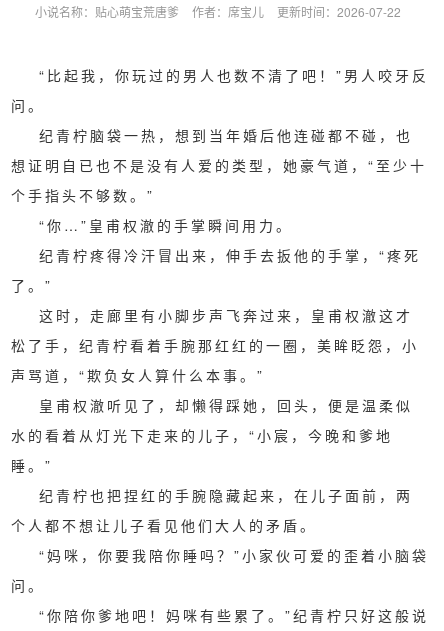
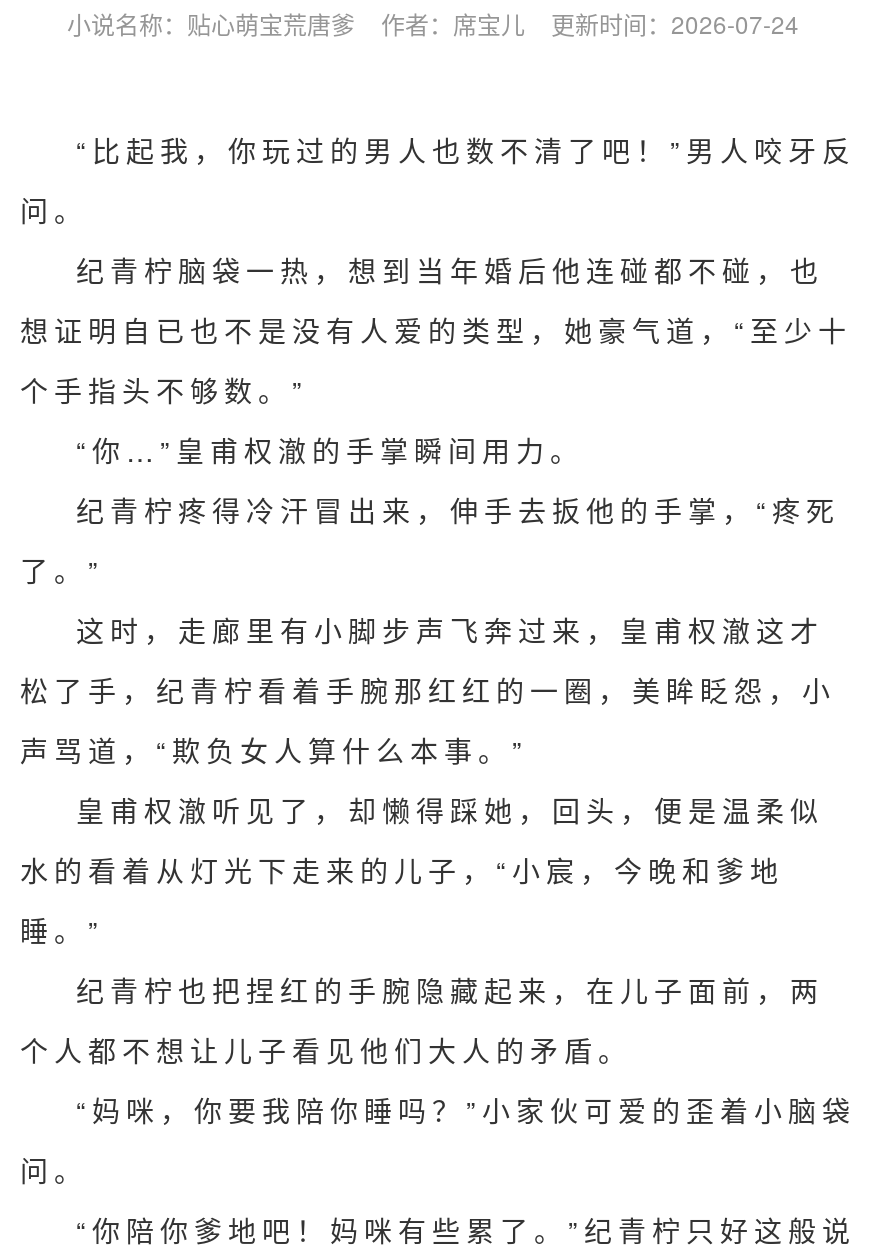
- 小说名称：贴心萌宝荒唐爹 作者：席宝儿 更新时间：2026-07-22
+ 小说名称：贴心萌宝荒唐爹 作者：席宝儿 更新时间：2026-07-24
